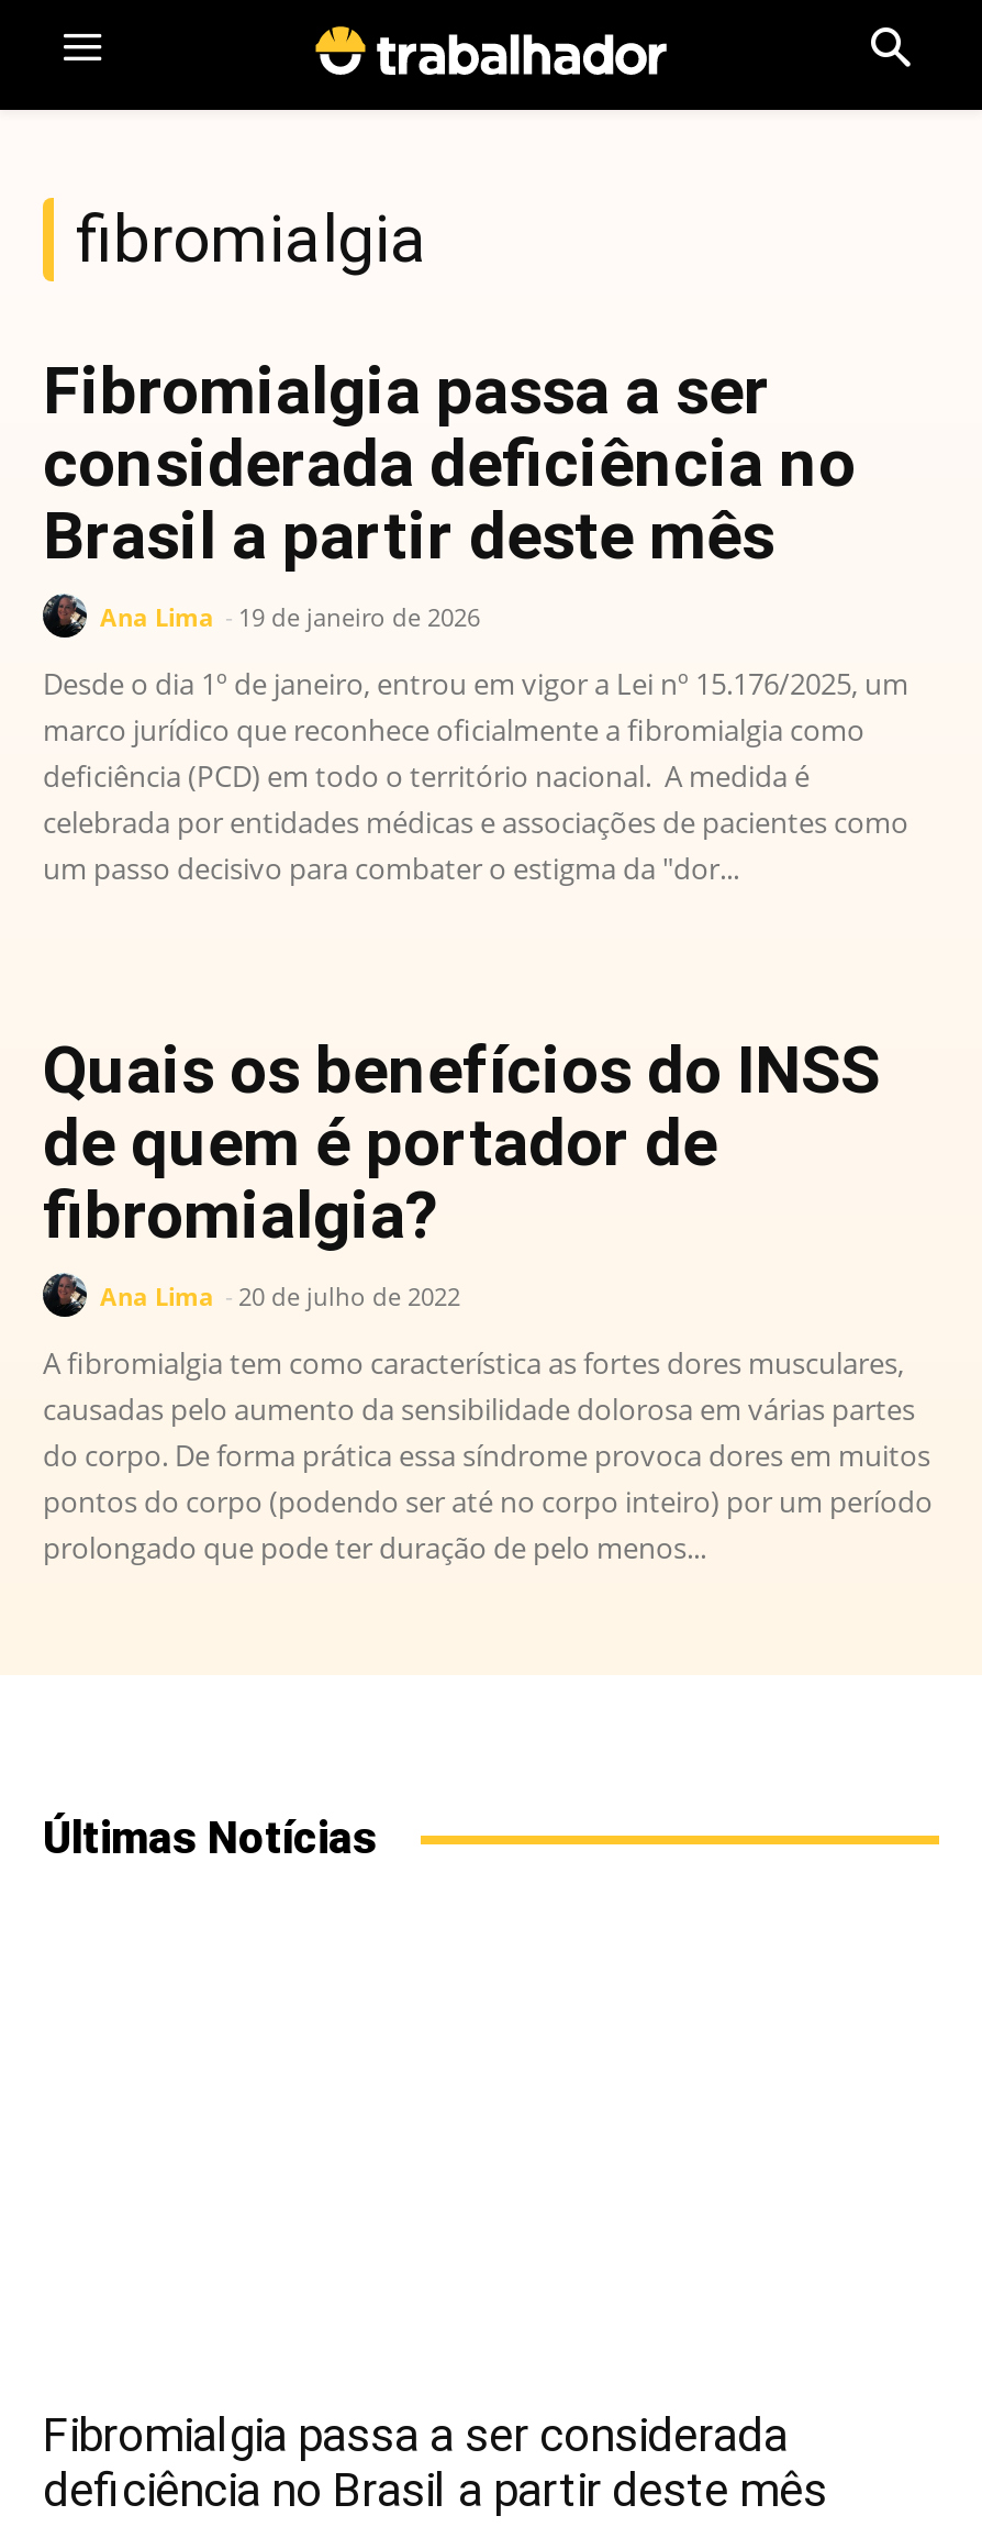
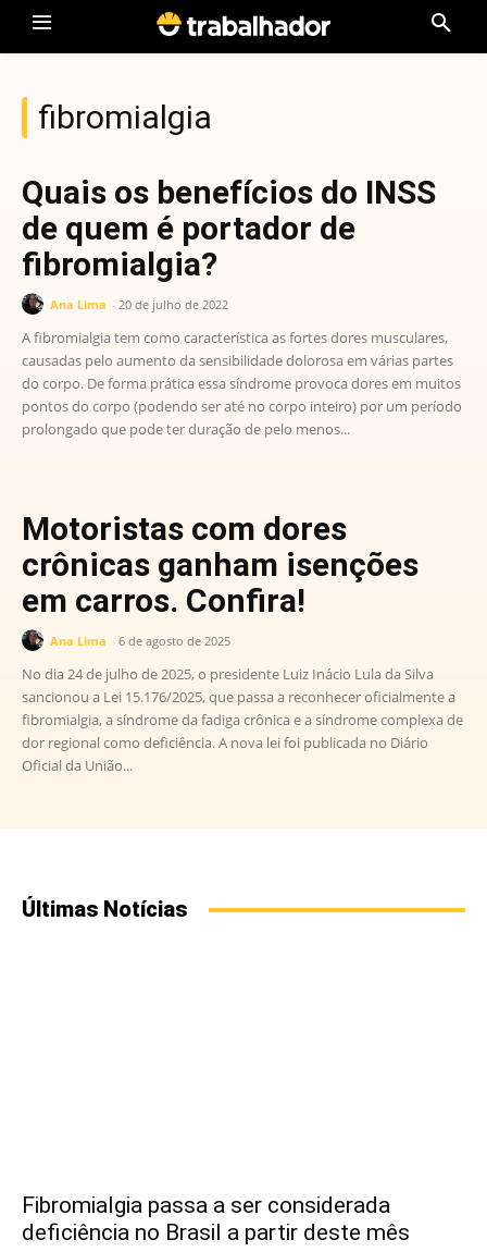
- Fibromialgia passa a ser
- considerada deficiência no
- Brasil a partir deste mês
- Ana Lima - 19 de janeiro de 2026
- Desde o dia 1º de janeiro, entrou em vigor a Lei nº 15.176/2025, um
- marco jurídico que reconhece oficialmente a fibromialgia como
- deficiência (PCD) em todo o território nacional. A medida é
- celebrada por entidades médicas e associações de pacientes como
- um passo decisivo para combater o estigma da "dor...

moved up: Quais os benefícios do INSS | de quem é portador de | fibromialgia? | ... | pontos do corpo (podendo ser até no corpo inteiro) por um período | prolongado que pode ter duração de pelo menos...

+ Motoristas com dores
+ crônicas ganham isenções
+ em carros. Confira!
+ Ana Lima - 6 de agosto de 2025
+ No dia 24 de julho de 2025, o presidente Luiz Inácio Lula da Silva
+ sancionou a Lei 15.176/2025, que passa a reconhecer oficialmente a
+ fibromialgia, a síndrome da fadiga crônica e a síndrome complexa de
+ dor regional como deficiência. A nova lei foi publicada no Diário
+ Oficial da União...
